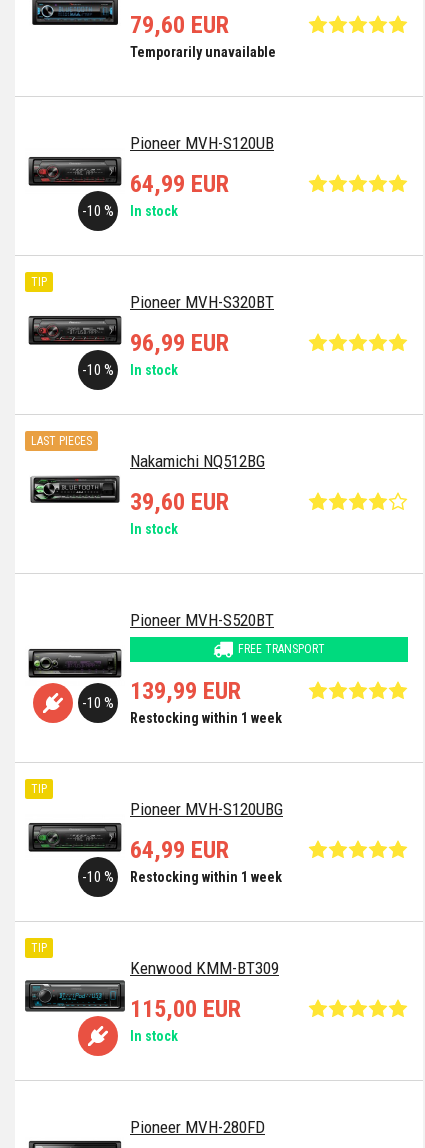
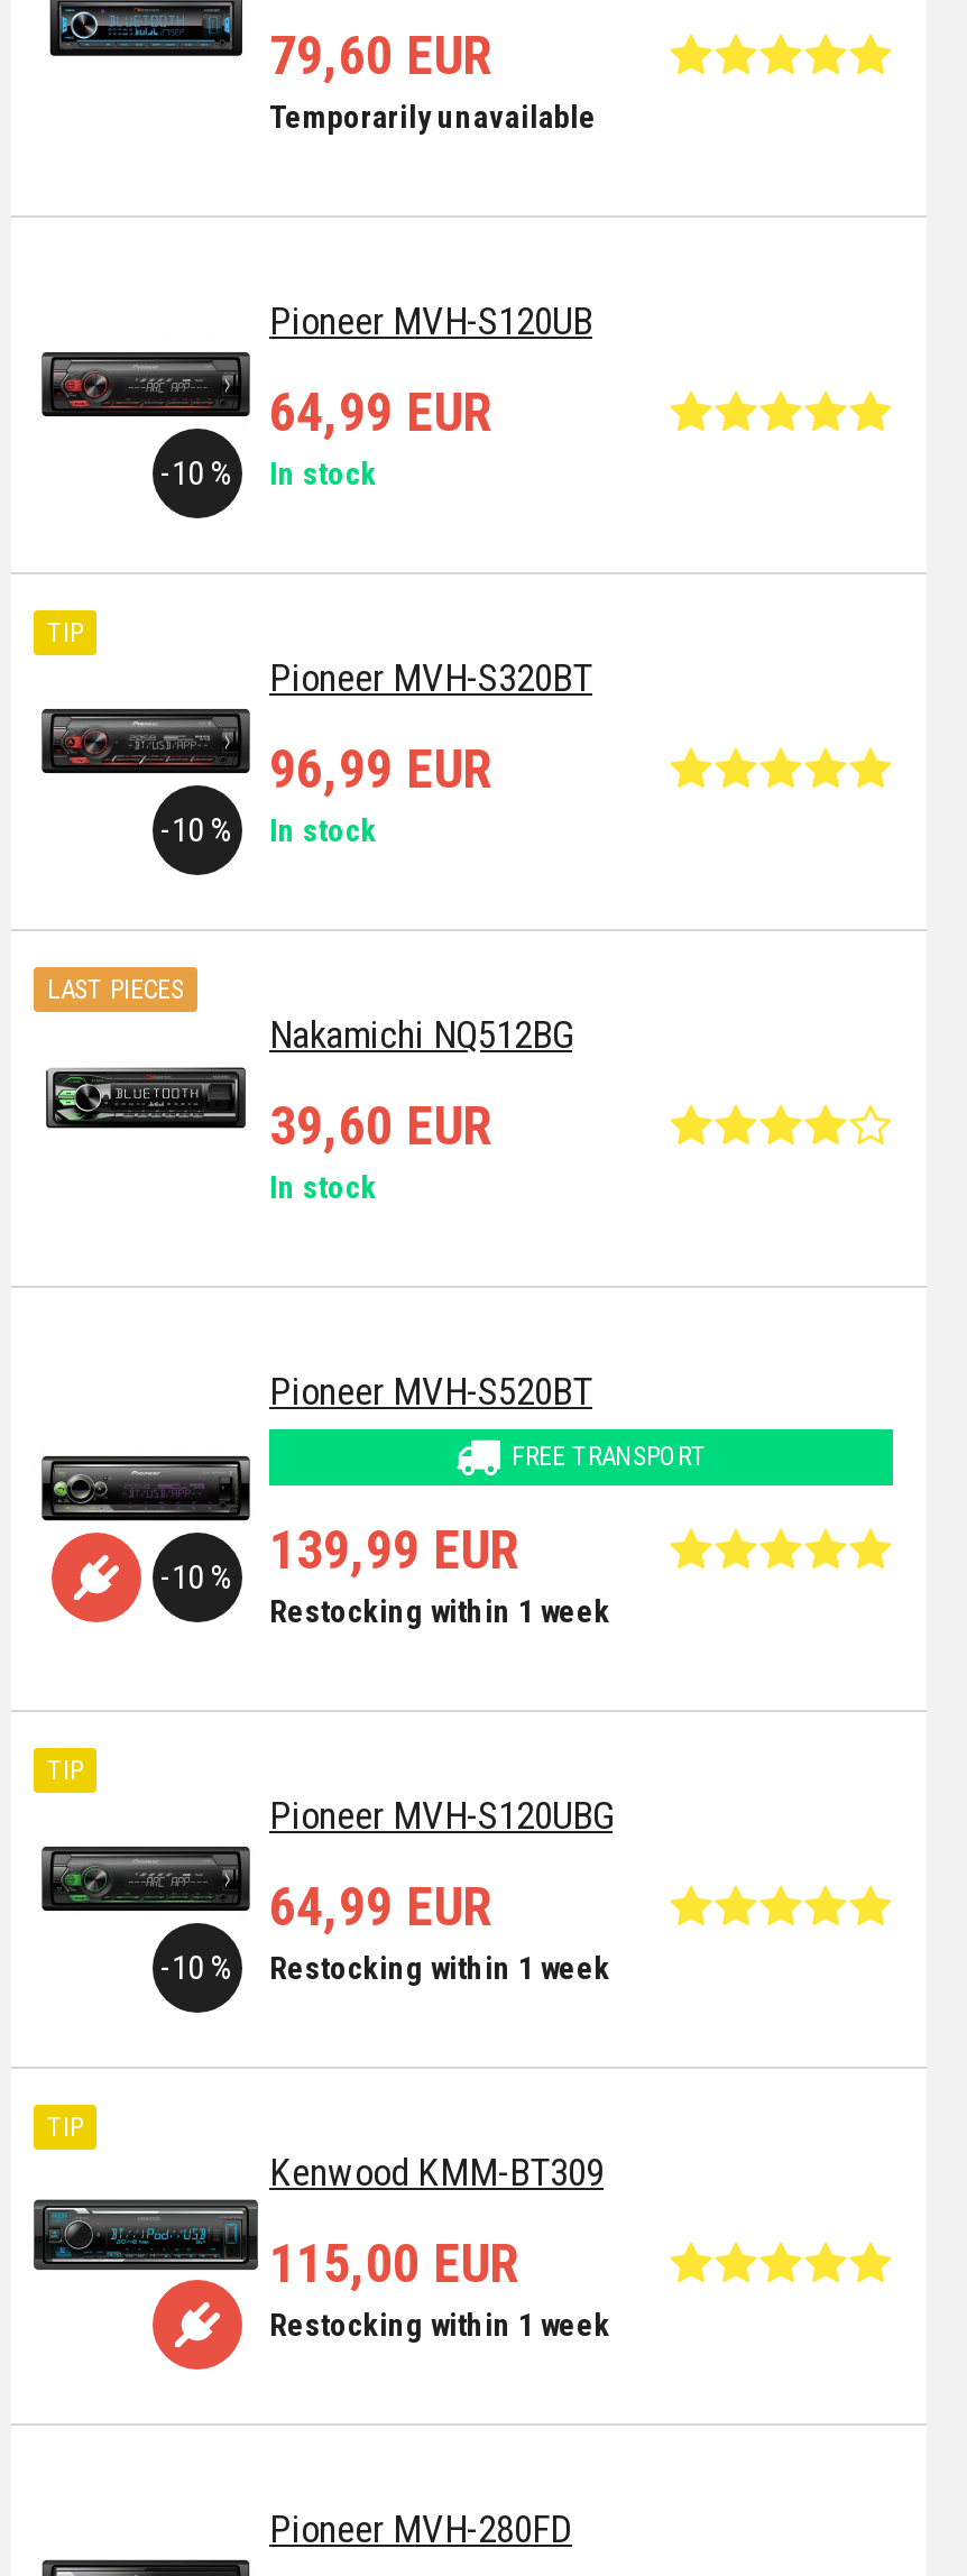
- In stock
+ Restocking within 1 week
